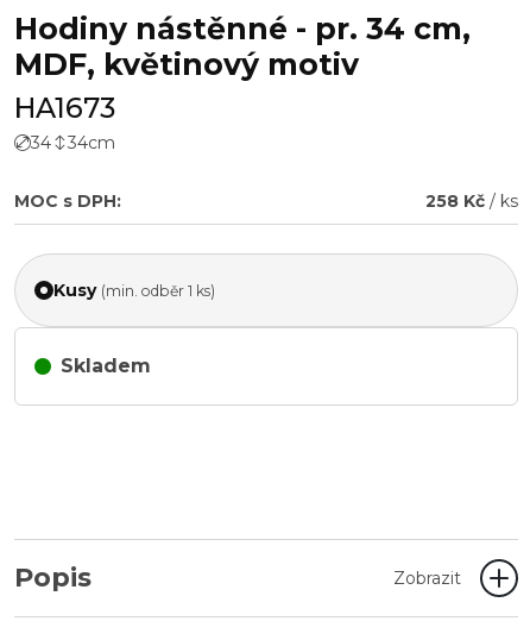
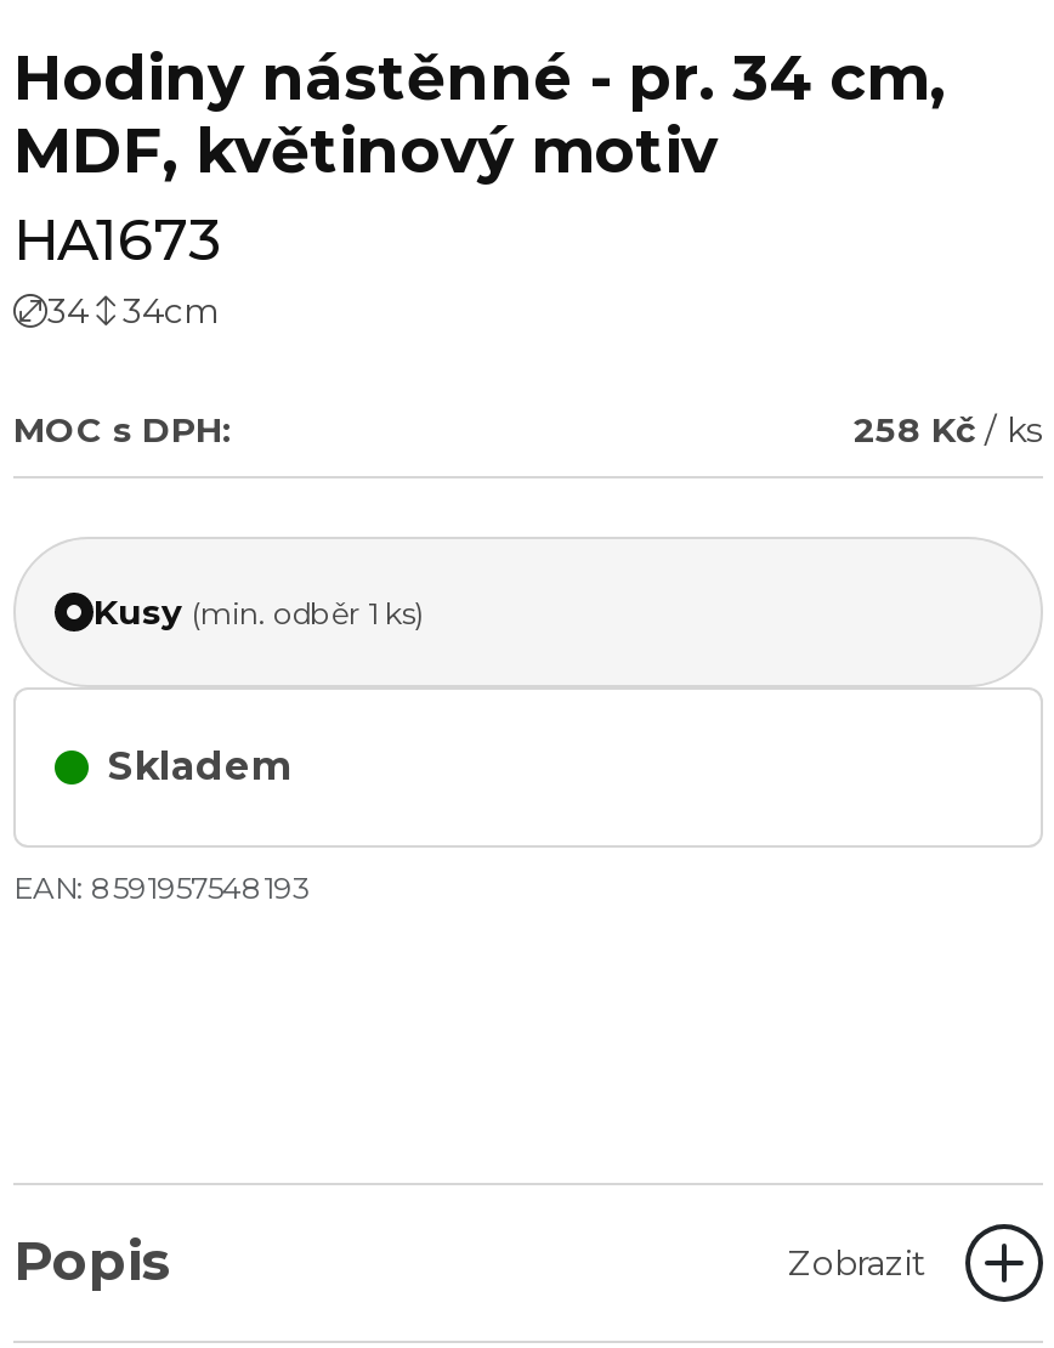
+ EAN: 8591957548193
